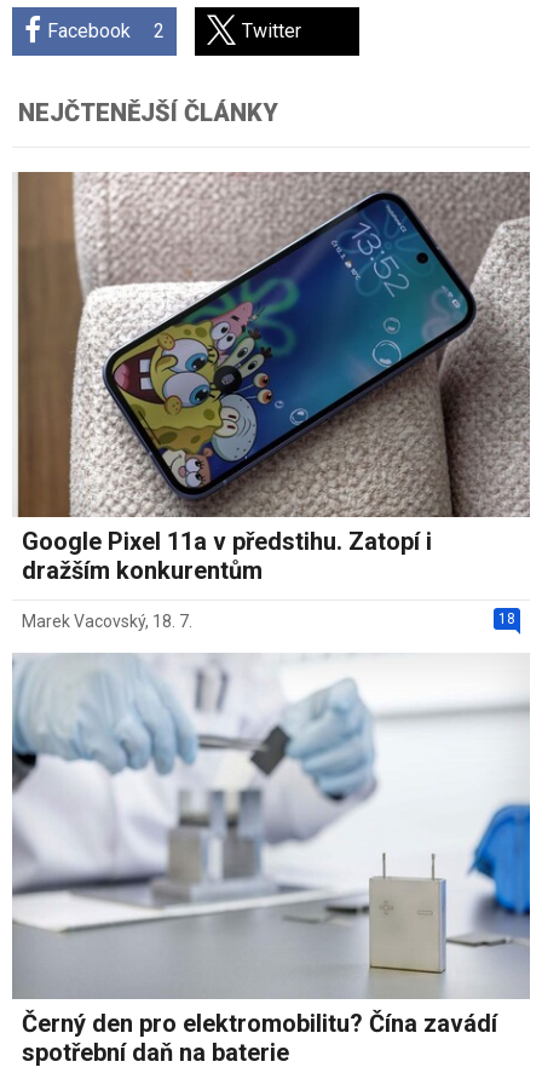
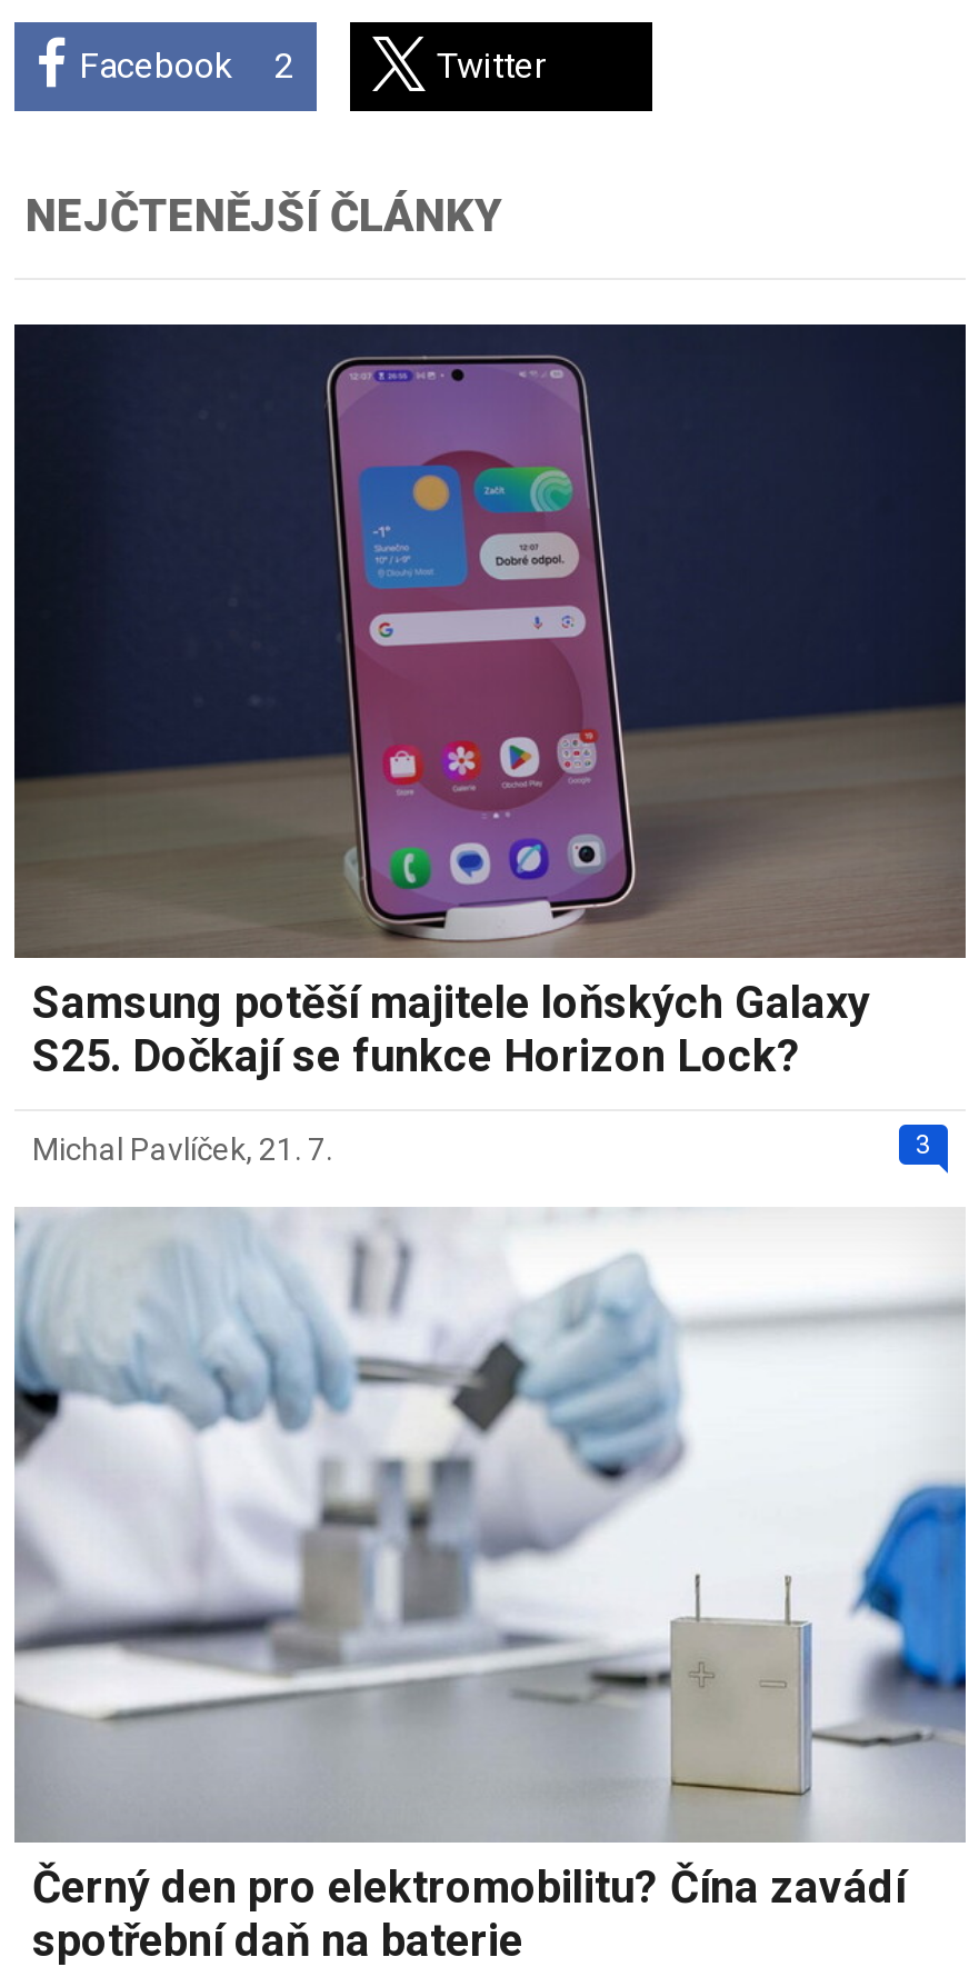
- [image]
- Google Pixel 11a v předstihu. Zatopí i
- dražším konkurentům
+ [image]
+ Samsung potěší majitele loňských Galaxy
+ S25. Dočkají se funkce Horizon Lock?

- 18
- Marek Vacovský, 18. 7.
+ 3
+ Michal Pavlíček, 21. 7.
